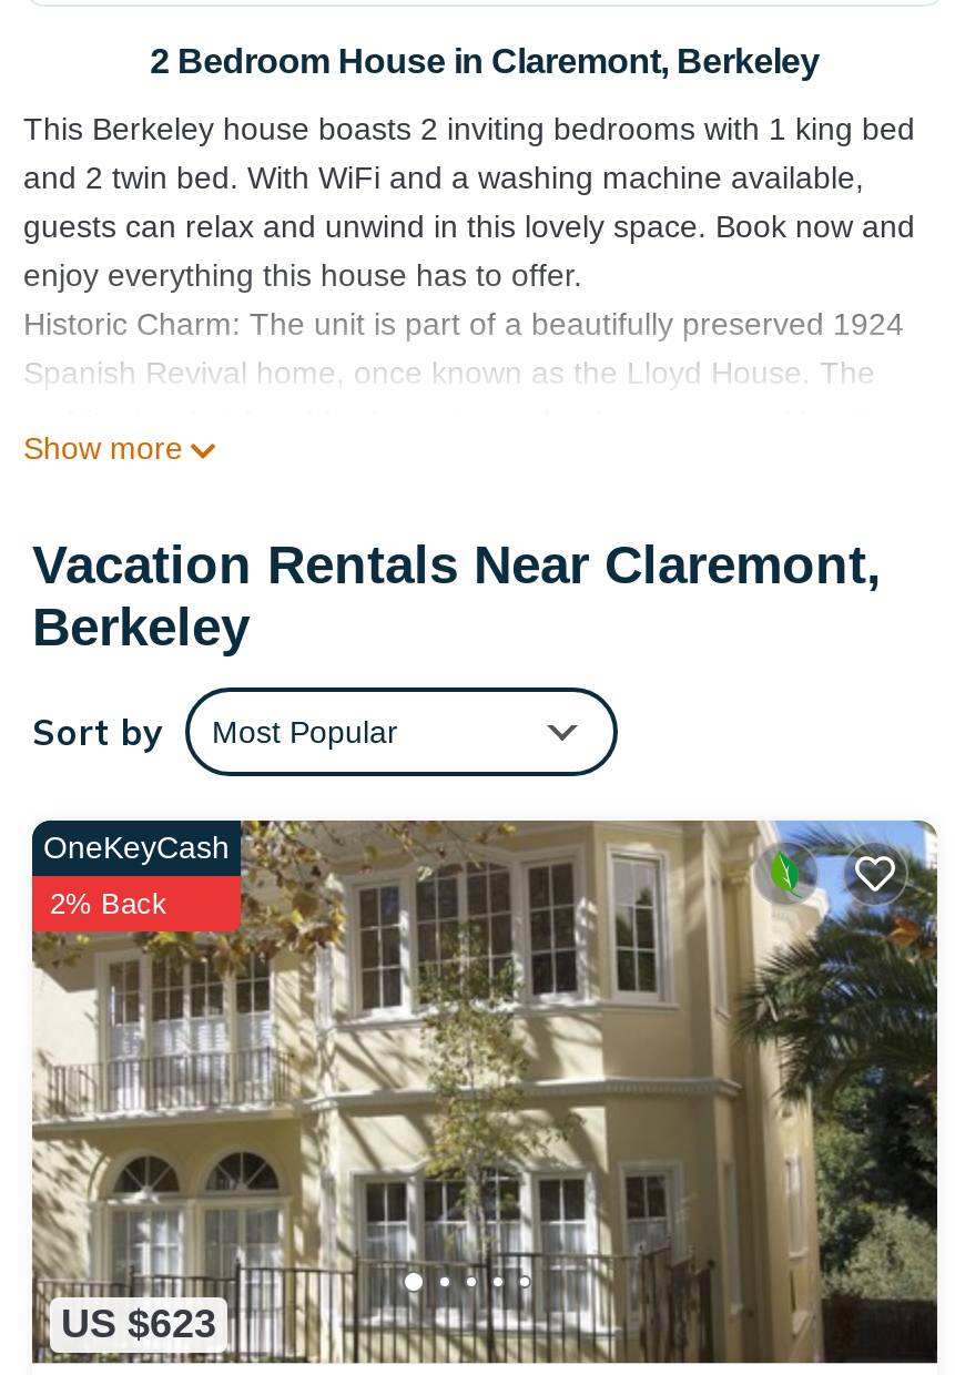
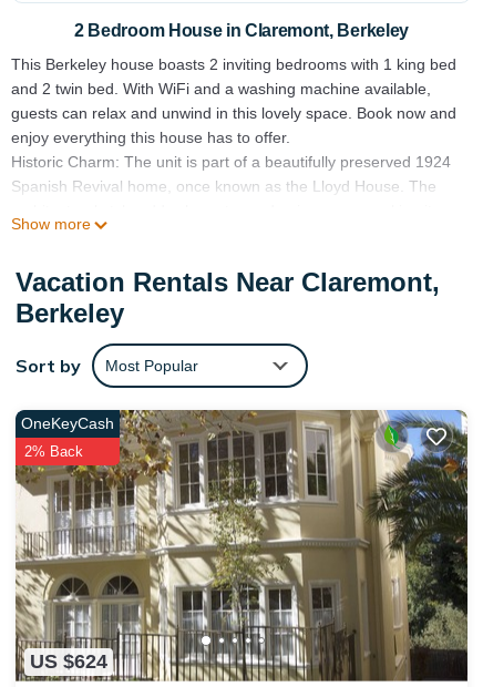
- US $623
+ US $624
